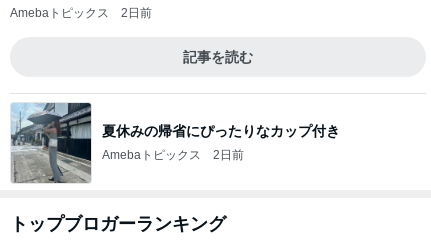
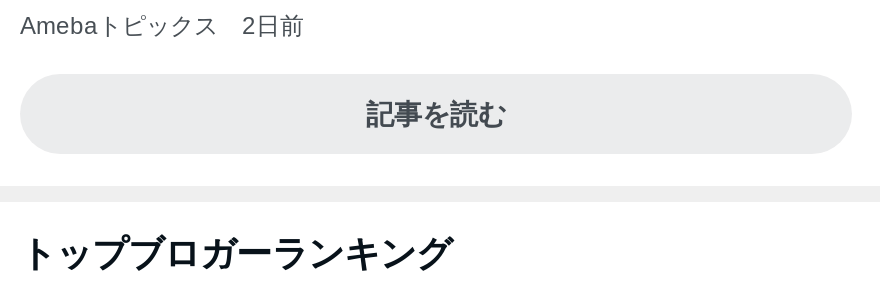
- [image]
- 夏休みの帰省にぴったりなカップ付き
- Amebaトピックス
- 2日前
